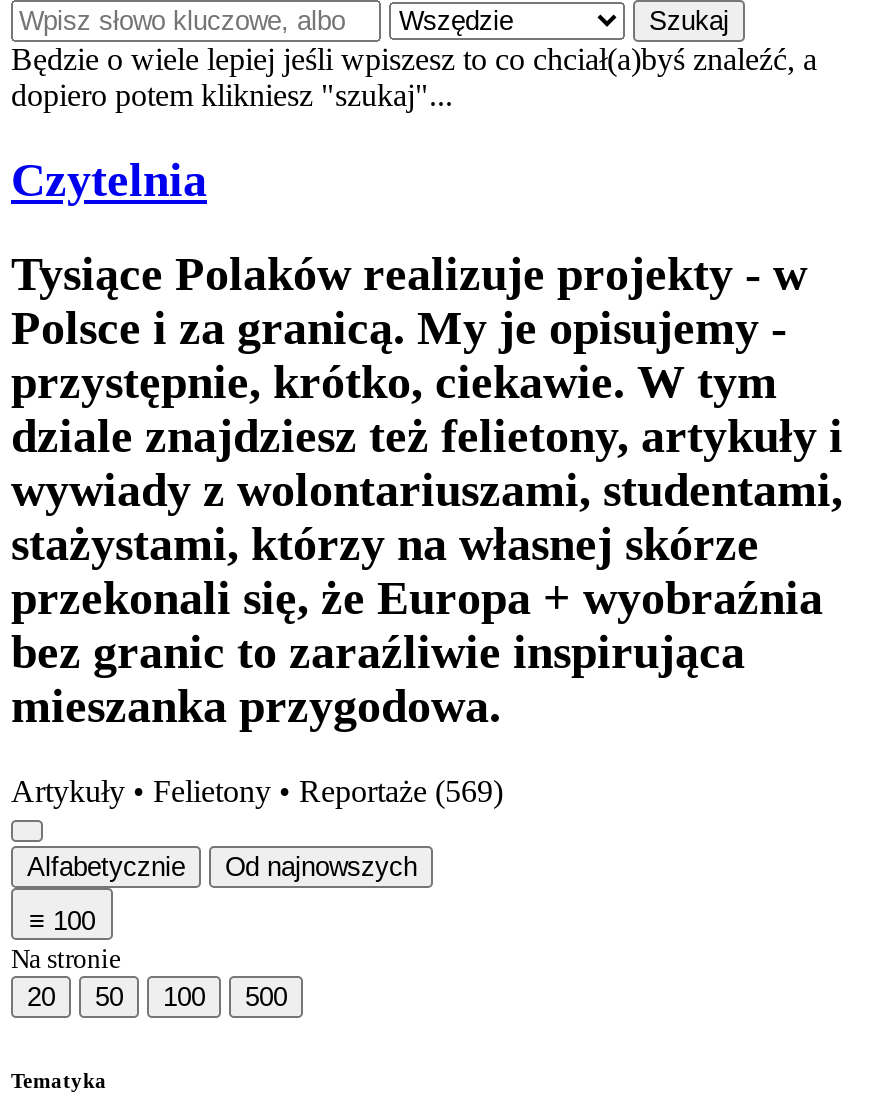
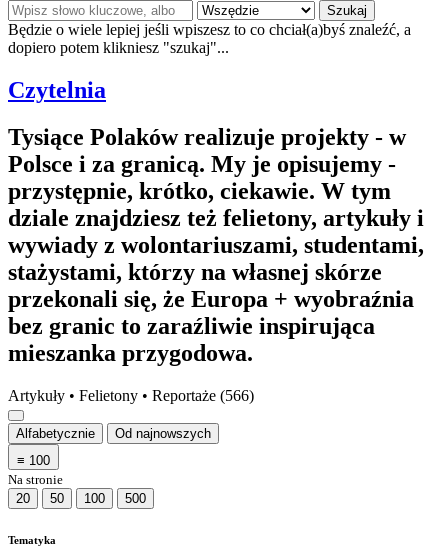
- Artykuły • Felietony • Reportaże (569)
+ Artykuły • Felietony • Reportaże (566)
